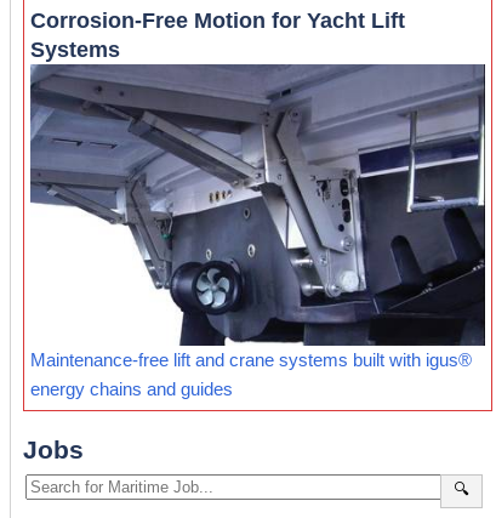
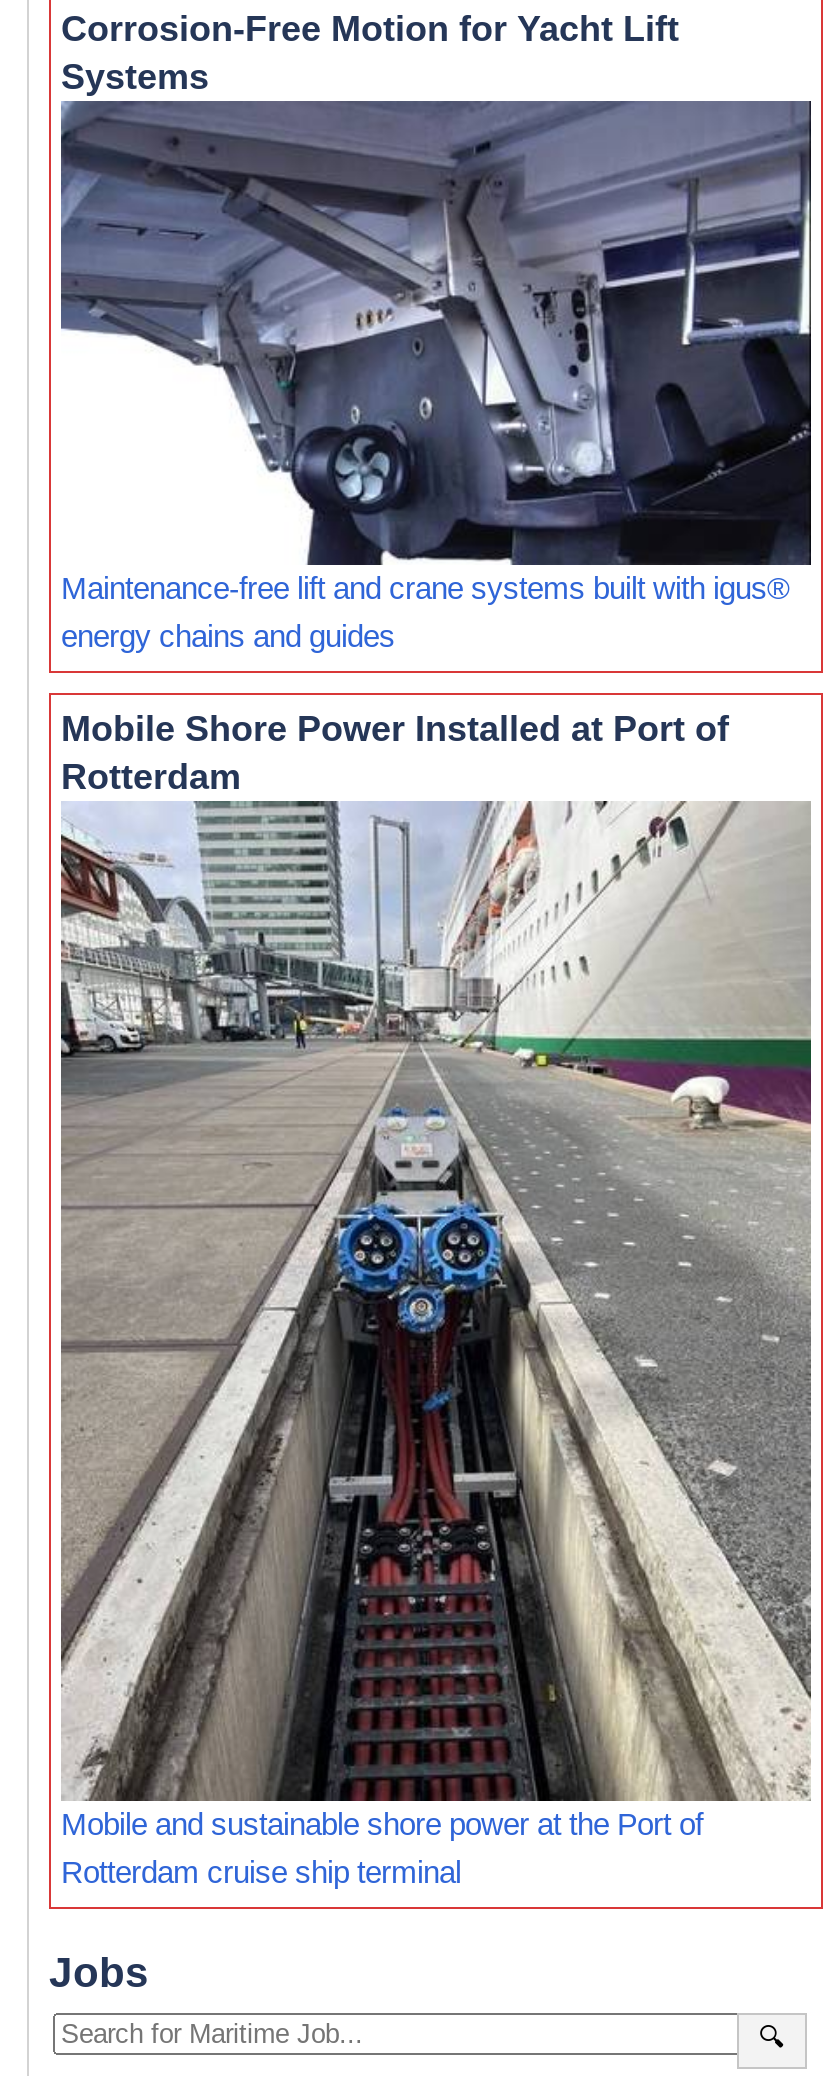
+ [image]
+ Mobile and sustainable shore power at the Port of
+ Rotterdam cruise ship terminal

+ Mobile Shore Power Installed at Port of
+ Rotterdam
